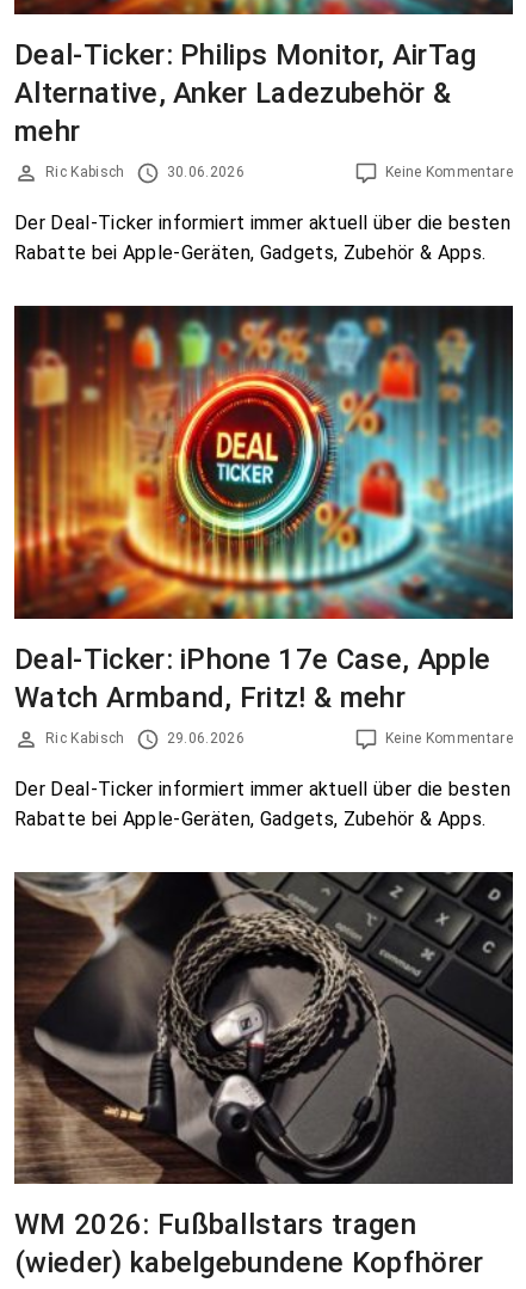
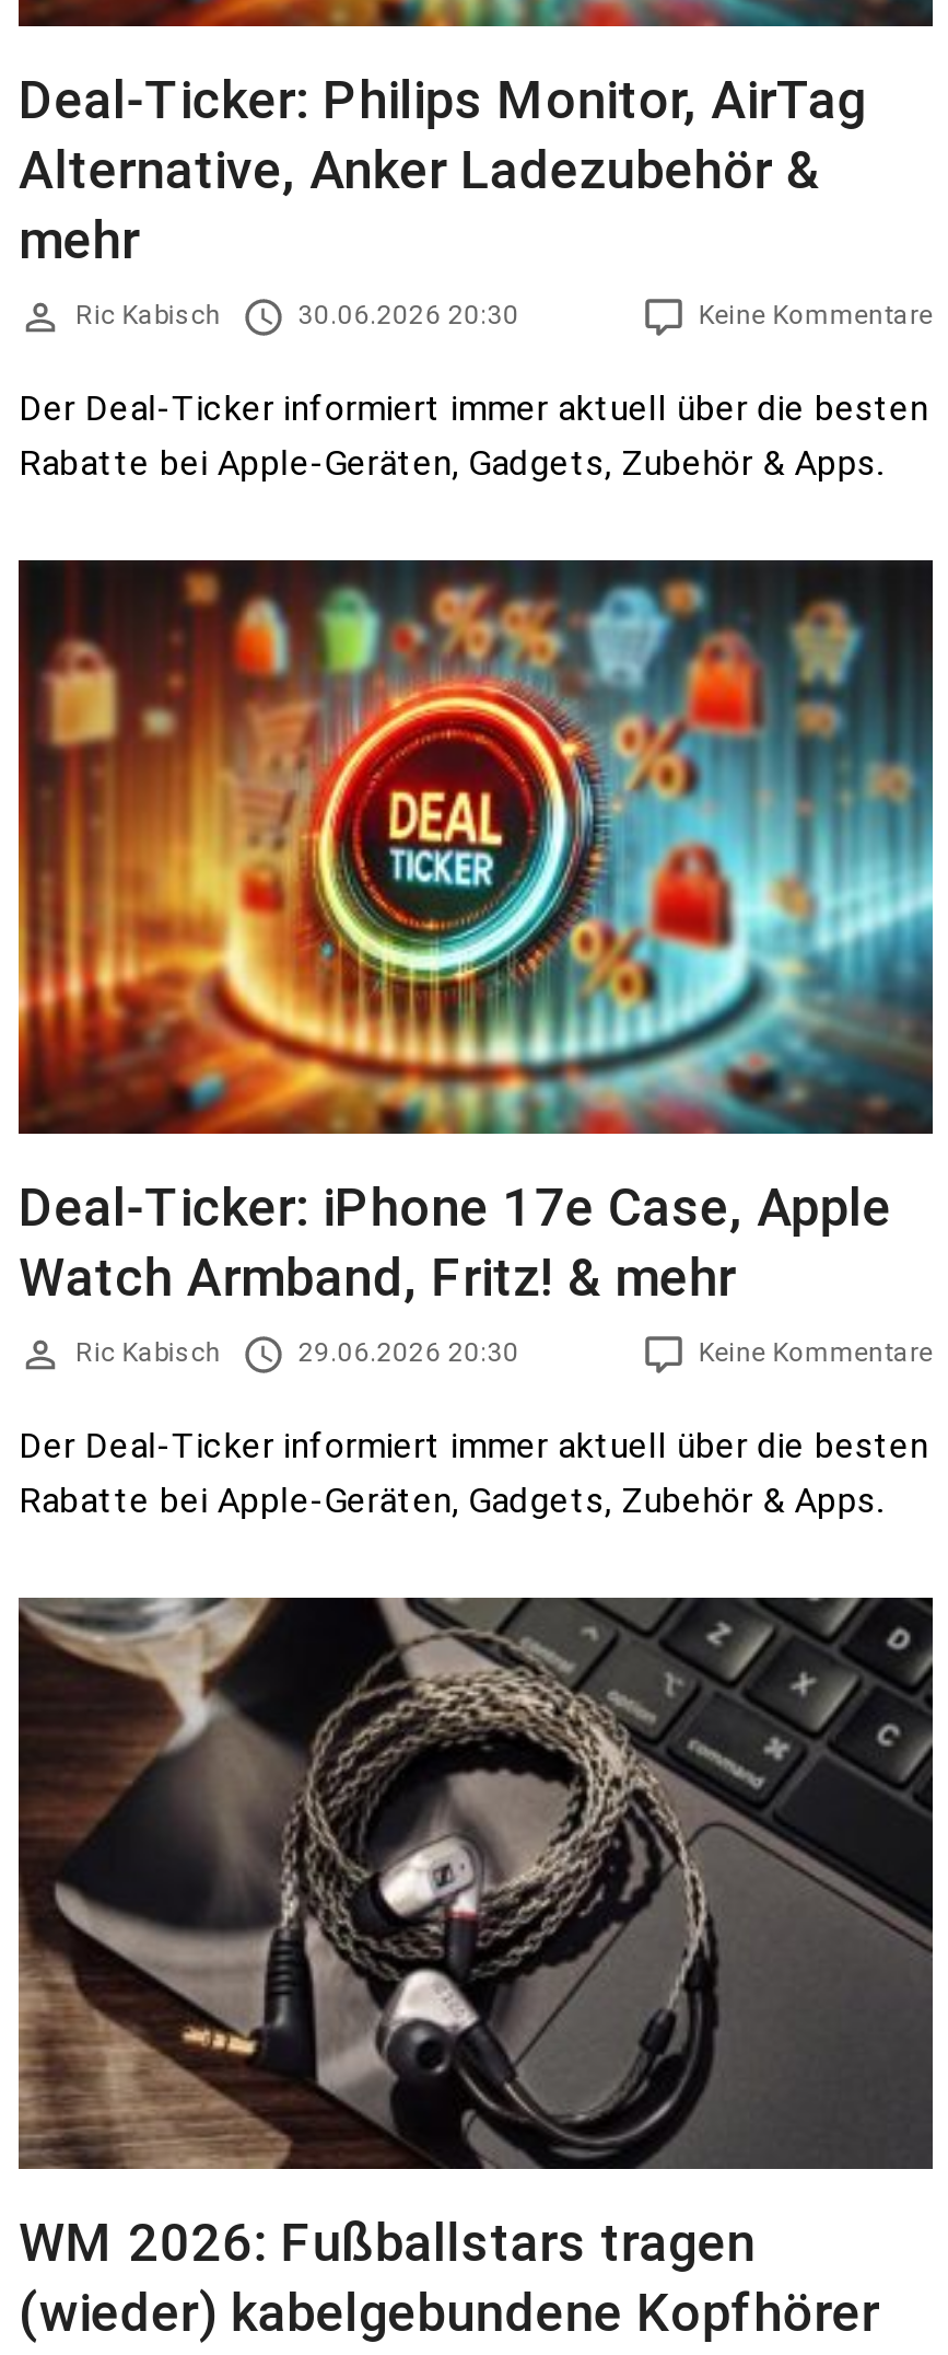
- 30.06.2026
+ 30.06.2026 20:30

- 29.06.2026
+ 29.06.2026 20:30
